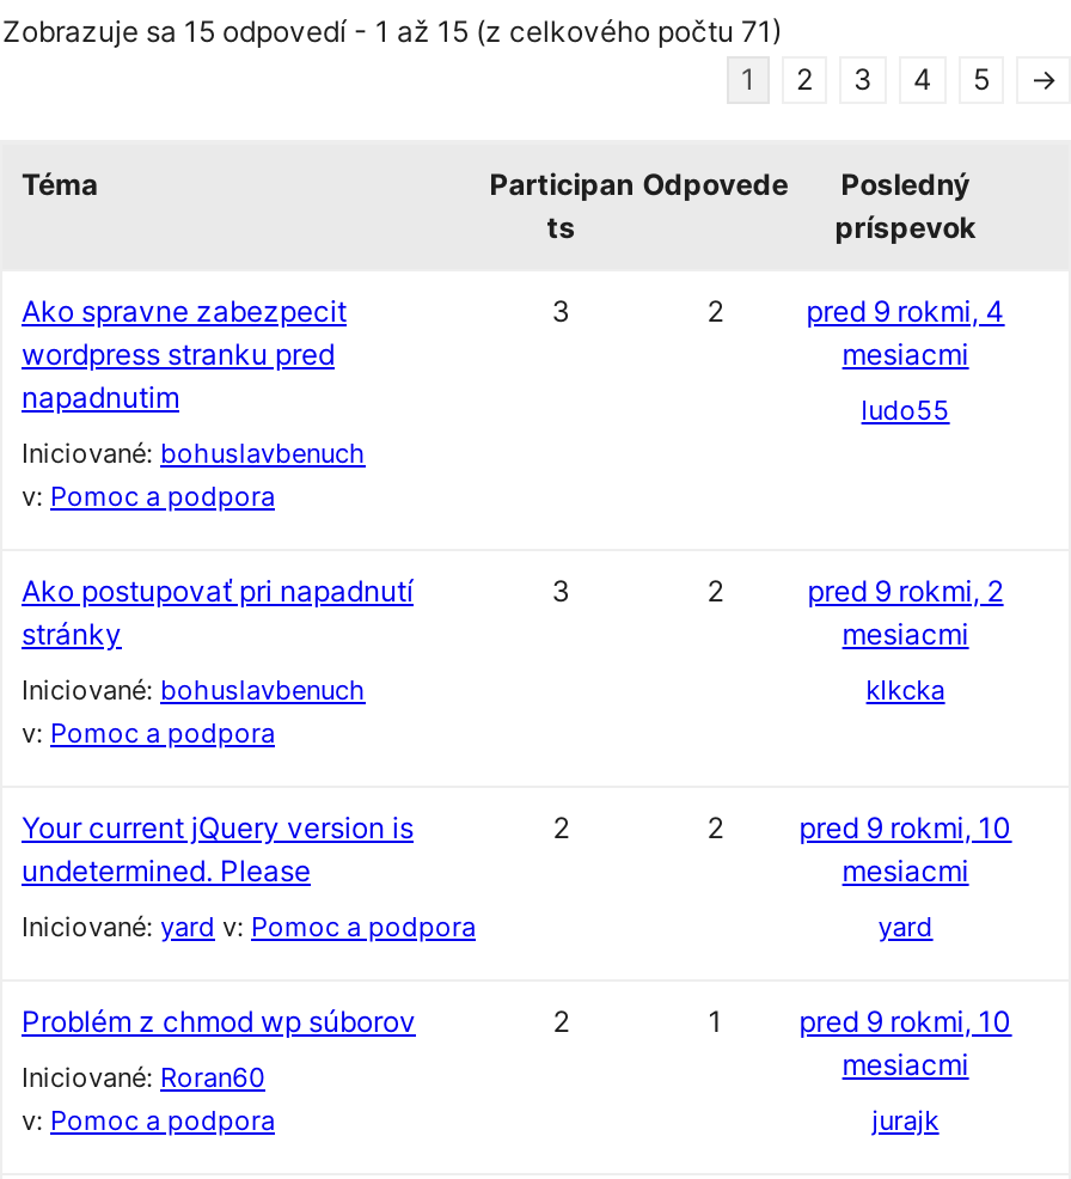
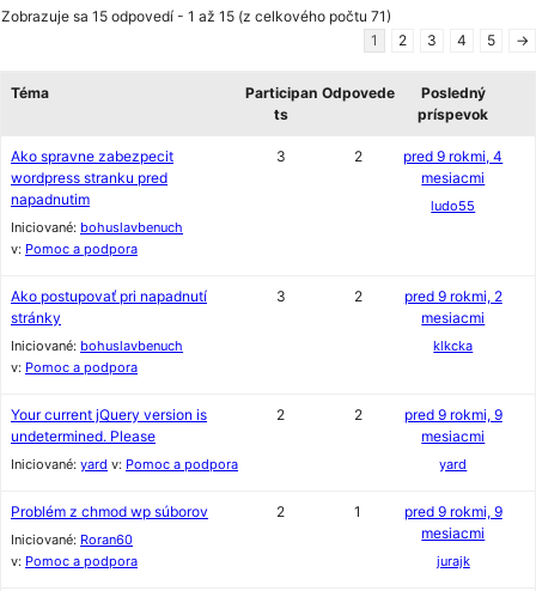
- pred 9 rokmi, 10
+ pred 9 rokmi, 9

- pred 9 rokmi, 10
+ pred 9 rokmi, 9
